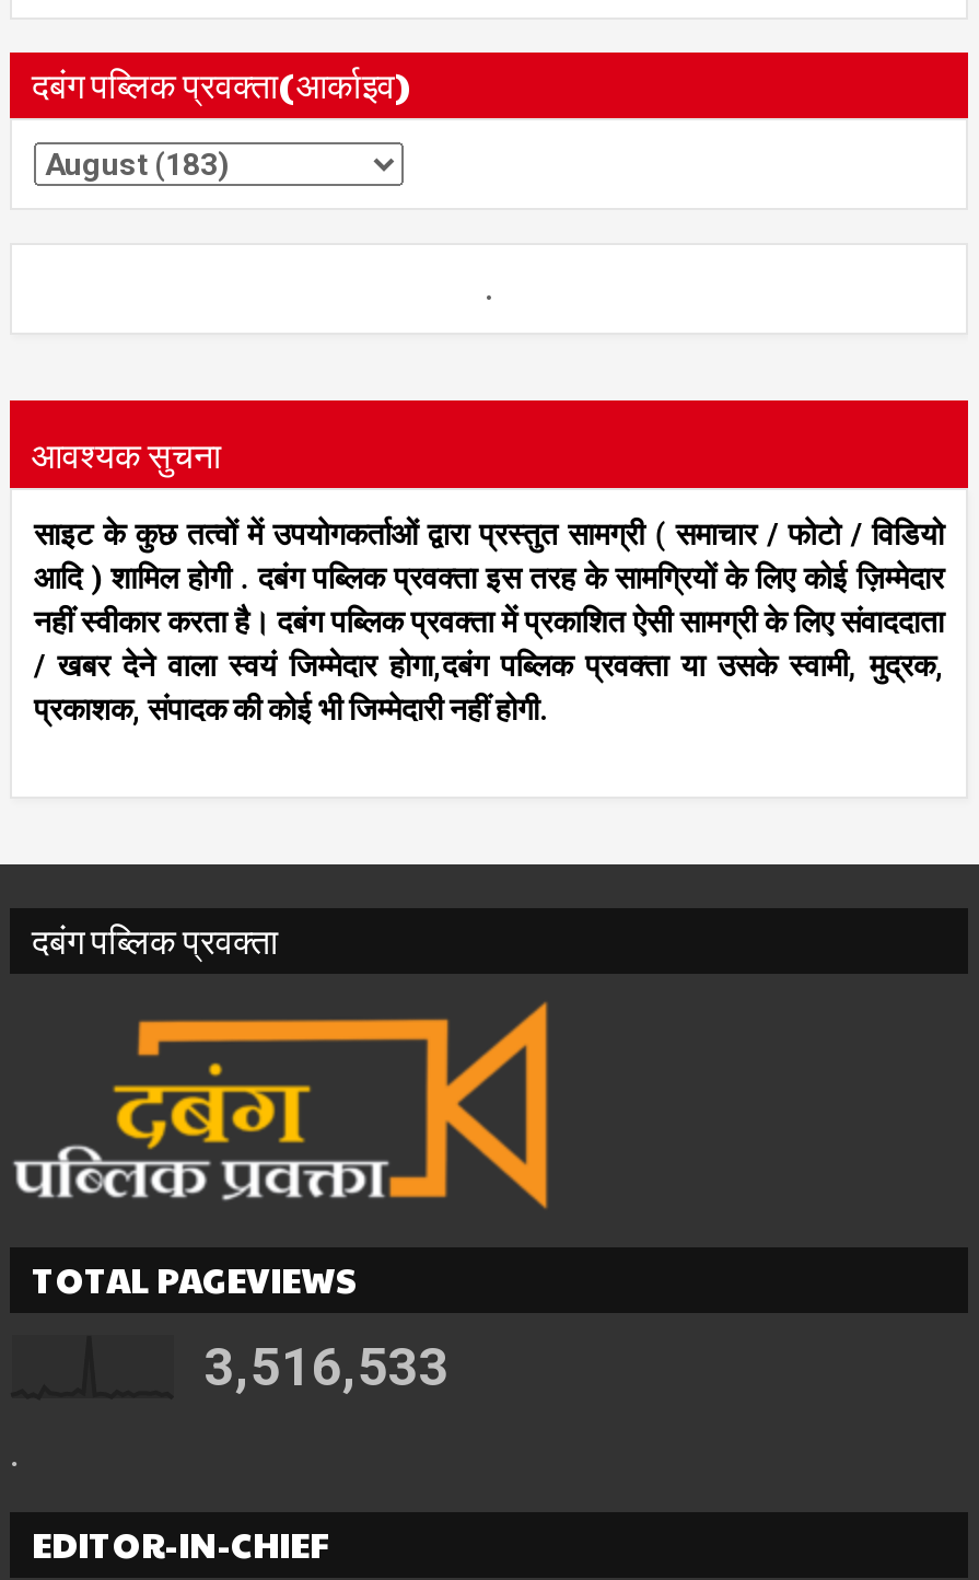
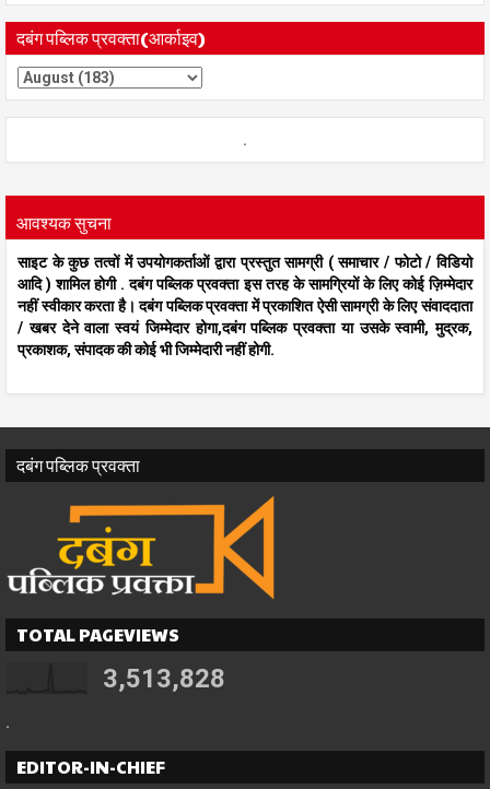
- 3,516,533
+ 3,513,828
